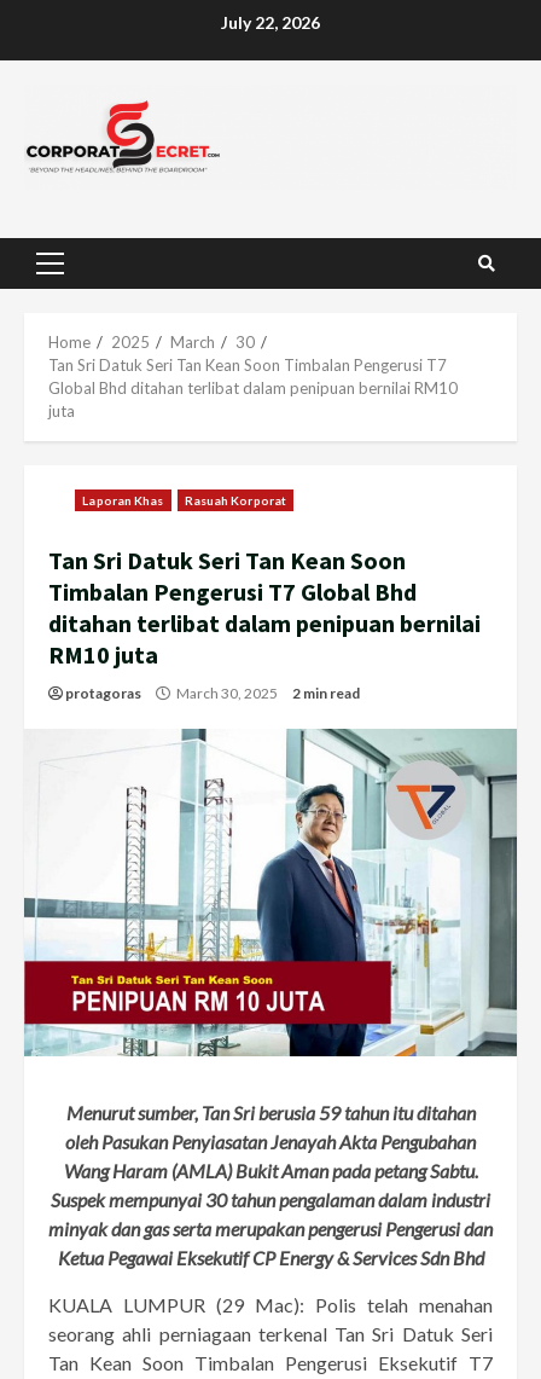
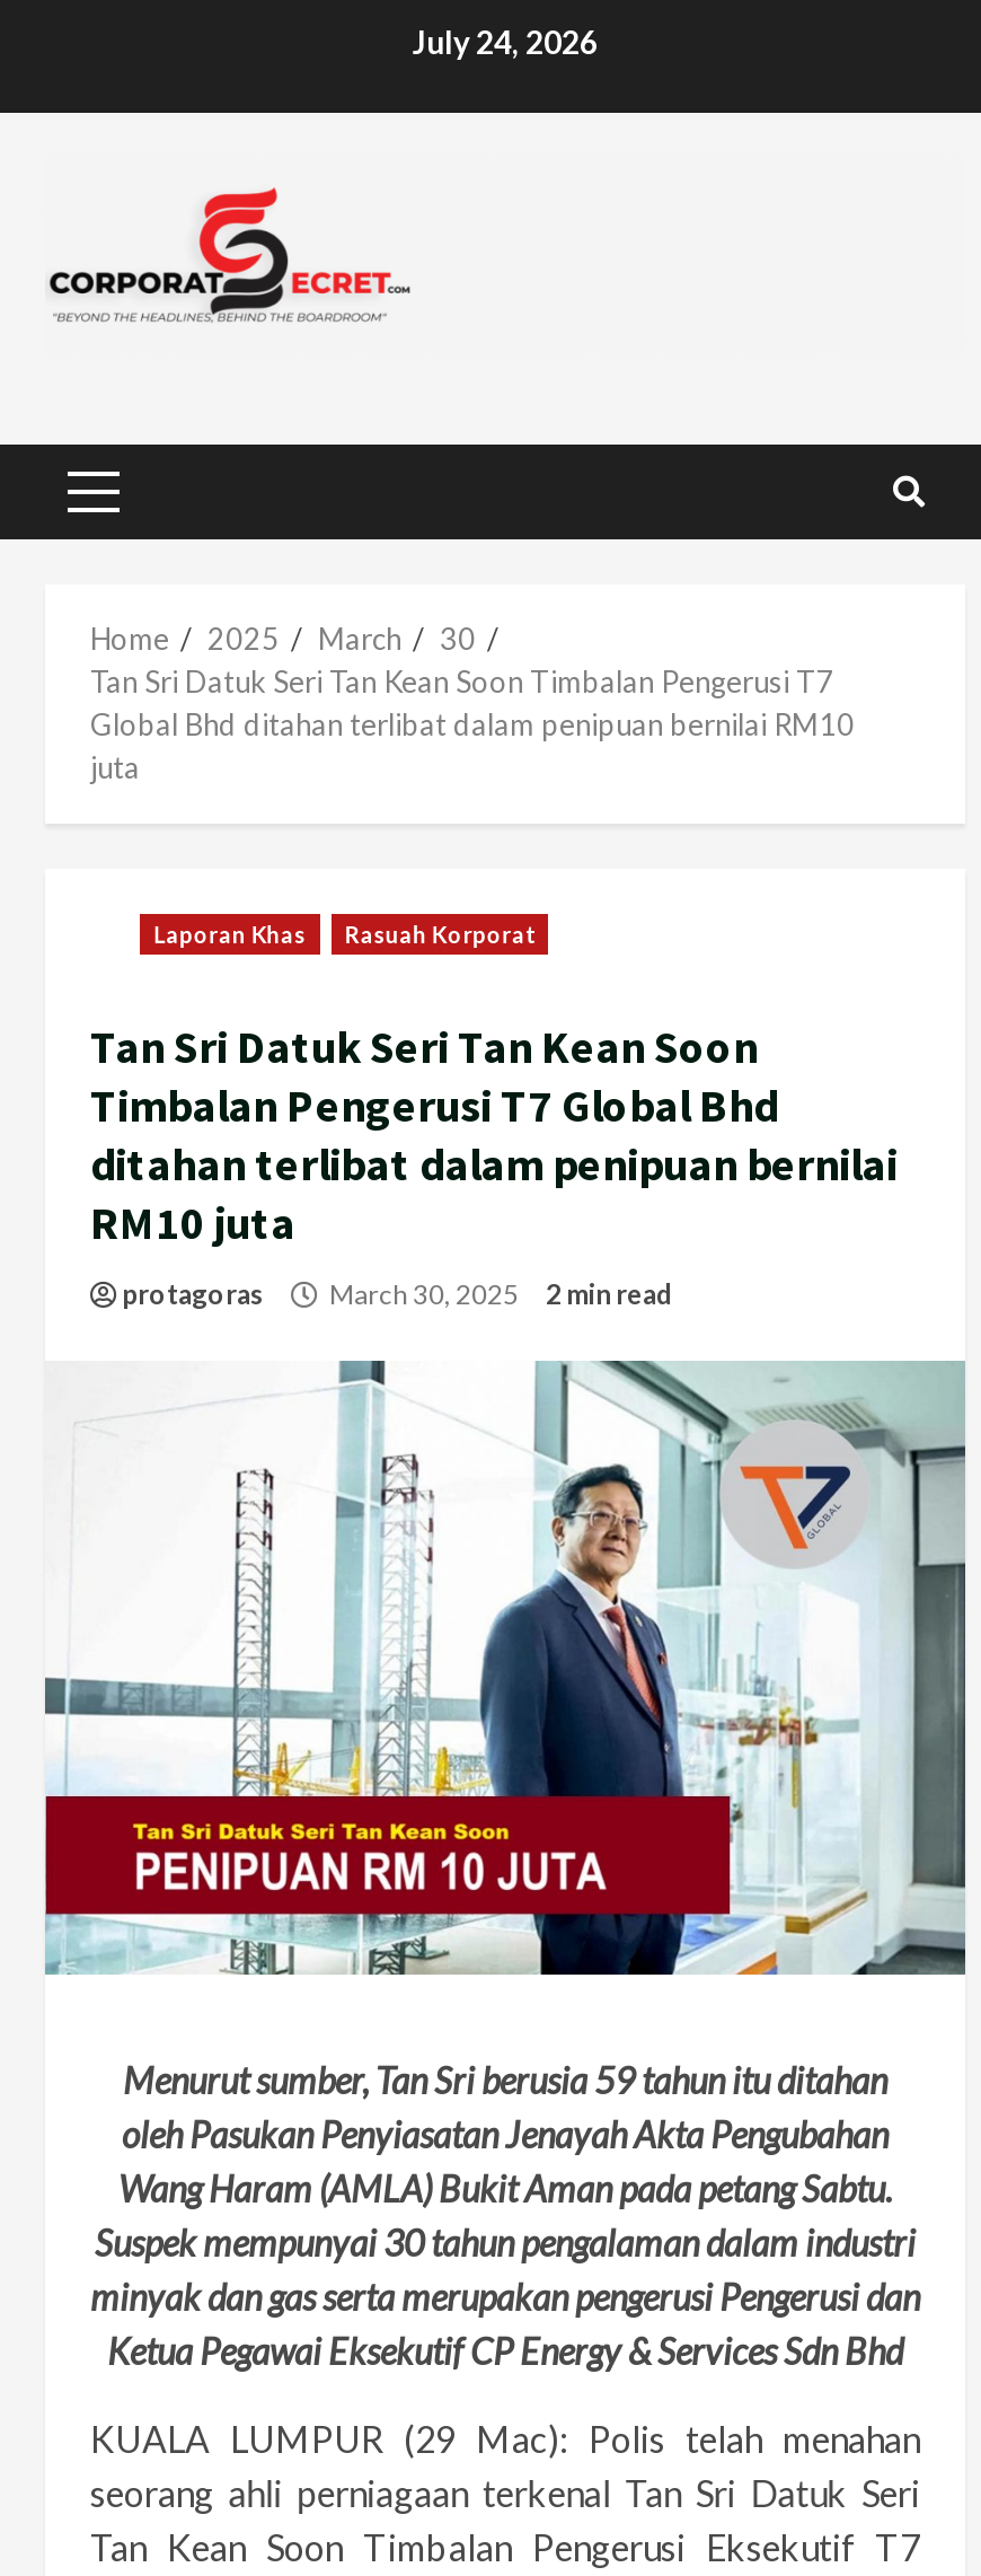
- July 22, 2026
+ July 24, 2026
